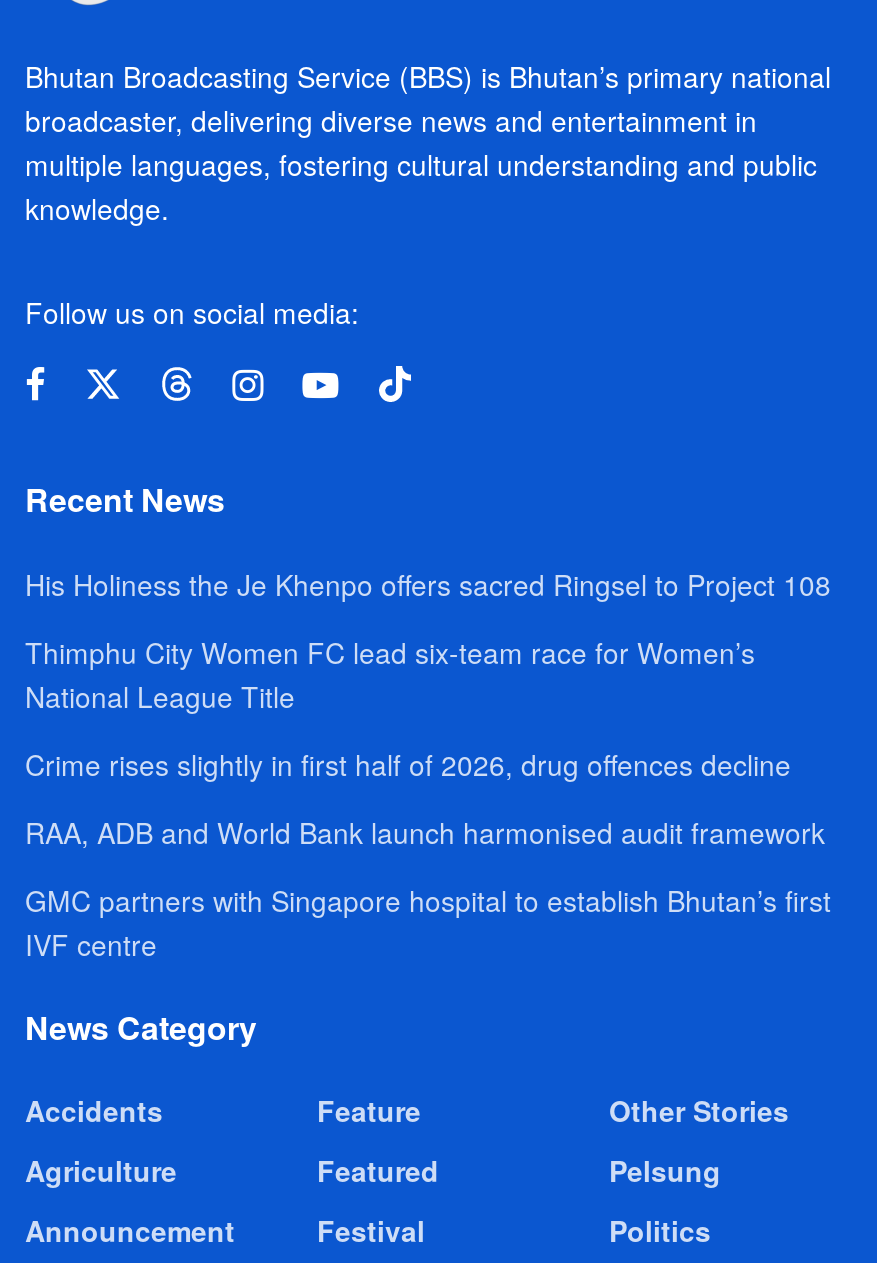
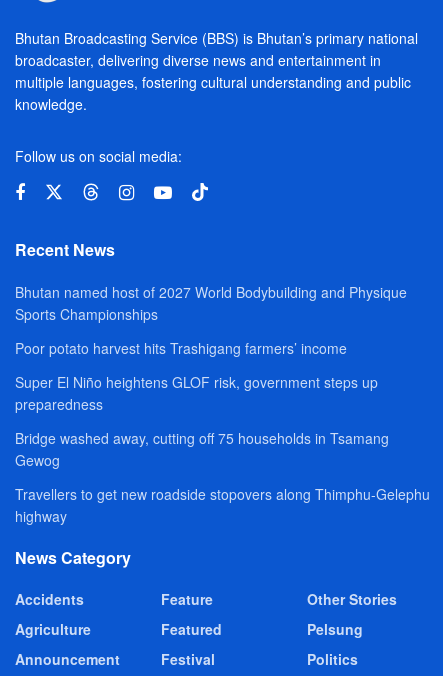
- His Holiness the Je Khenpo offers sacred Ringsel to Project 108
+ Bhutan named host of 2027 World Bodybuilding and Physique
+ Sports Championships

- Thimphu City Women FC lead six-team race for Women’s
- National League Title
+ Poor potato harvest hits Trashigang farmers’ income

- Crime rises slightly in first half of 2026, drug offences decline
+ Super El Niño heightens GLOF risk, government steps up
+ preparedness

- RAA, ADB and World Bank launch harmonised audit framework
+ Bridge washed away, cutting off 75 households in Tsamang
+ Gewog

- GMC partners with Singapore hospital to establish Bhutan’s first
- IVF centre
+ Travellers to get new roadside stopovers along Thimphu-Gelephu
+ highway
